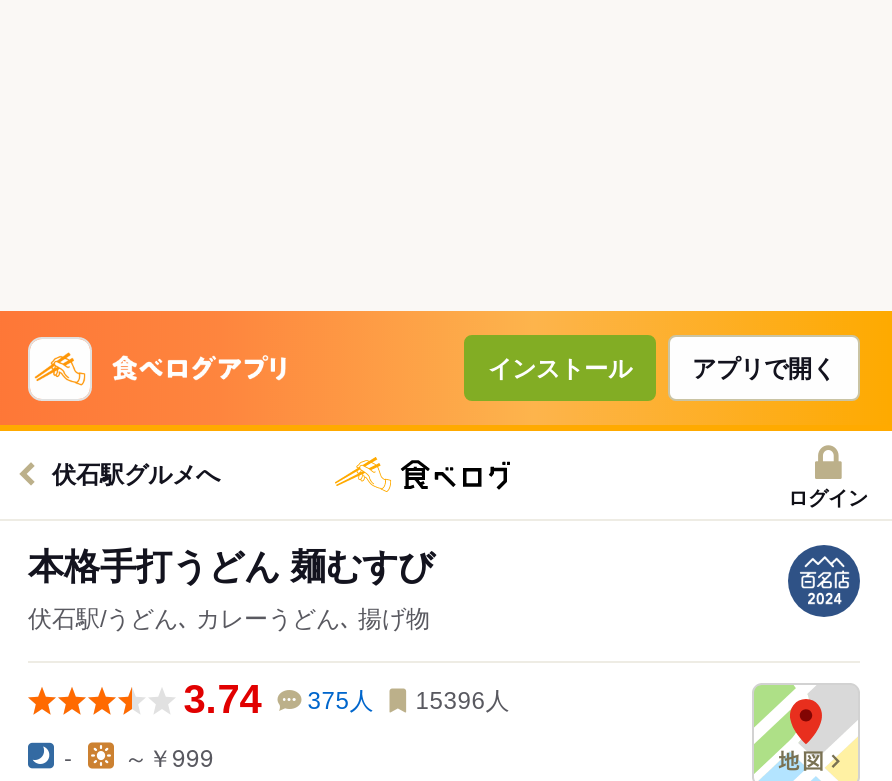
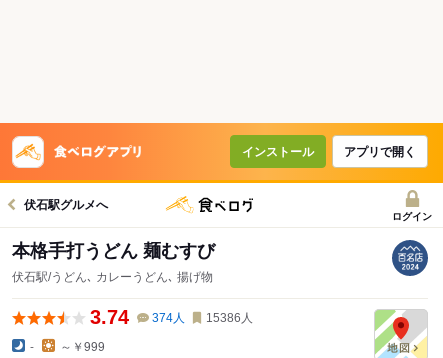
- 375人
+ 374人

- 15396人
+ 15386人
